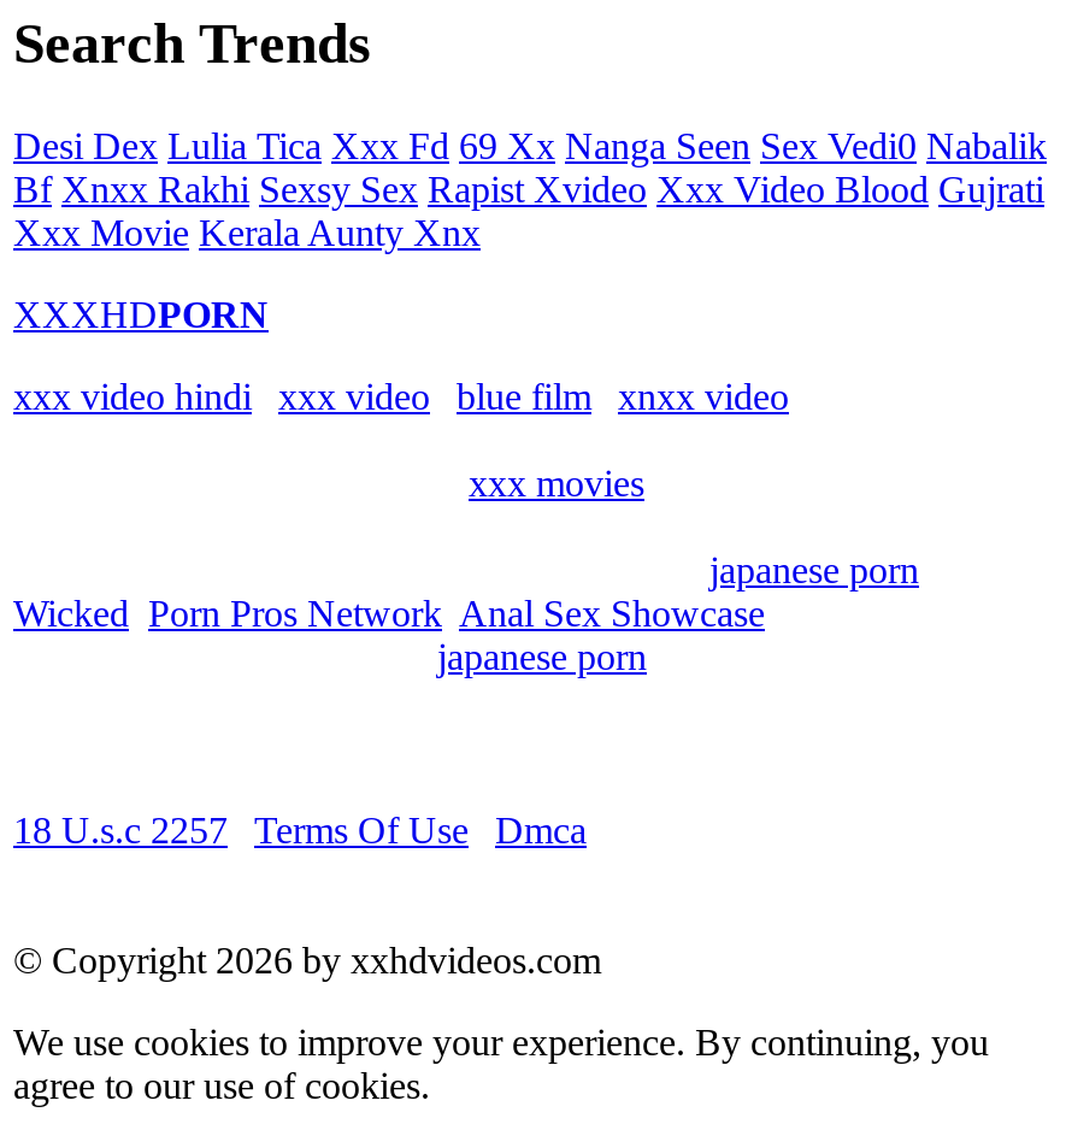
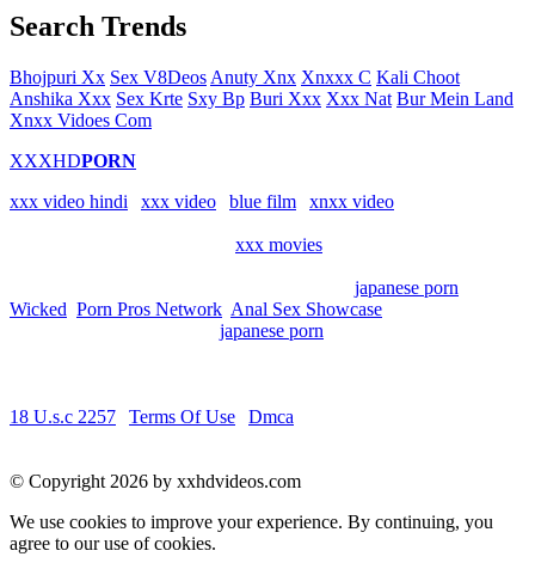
- Desi Dex Lulia Tica Xxx Fd 69 Xx Nanga Seen Sex Vedi0 Nabalik
- Bf Xnxx Rakhi Sexsy Sex Rapist Xvideo Xxx Video Blood Gujrati
- Xxx Movie Kerala Aunty Xnx
+ Bhojpuri Xx Sex V8Deos Anuty Xnx Xnxxx C Kali Choot
+ Anshika Xxx Sex Krte Sxy Bp Buri Xxx Xxx Nat Bur Mein Land
+ Xnxx Vidoes Com
